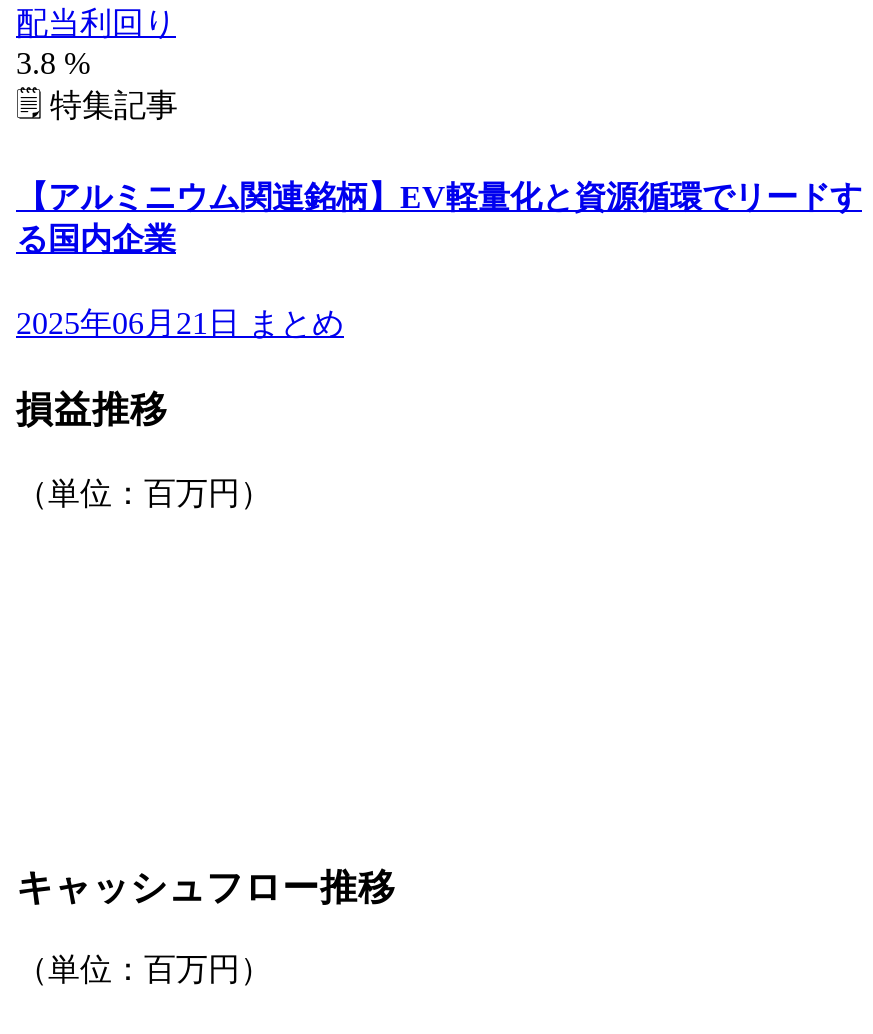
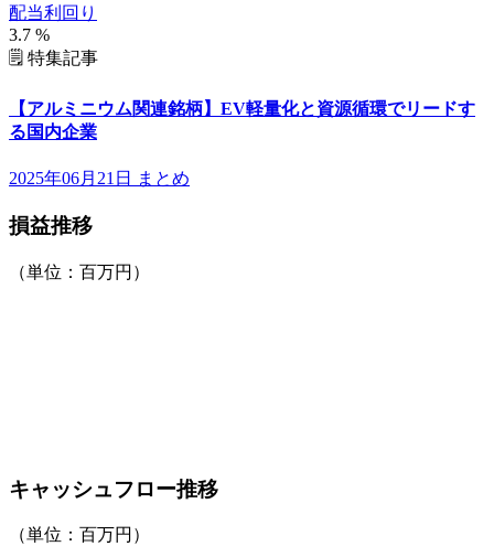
- 3.8 %
+ 3.7 %
